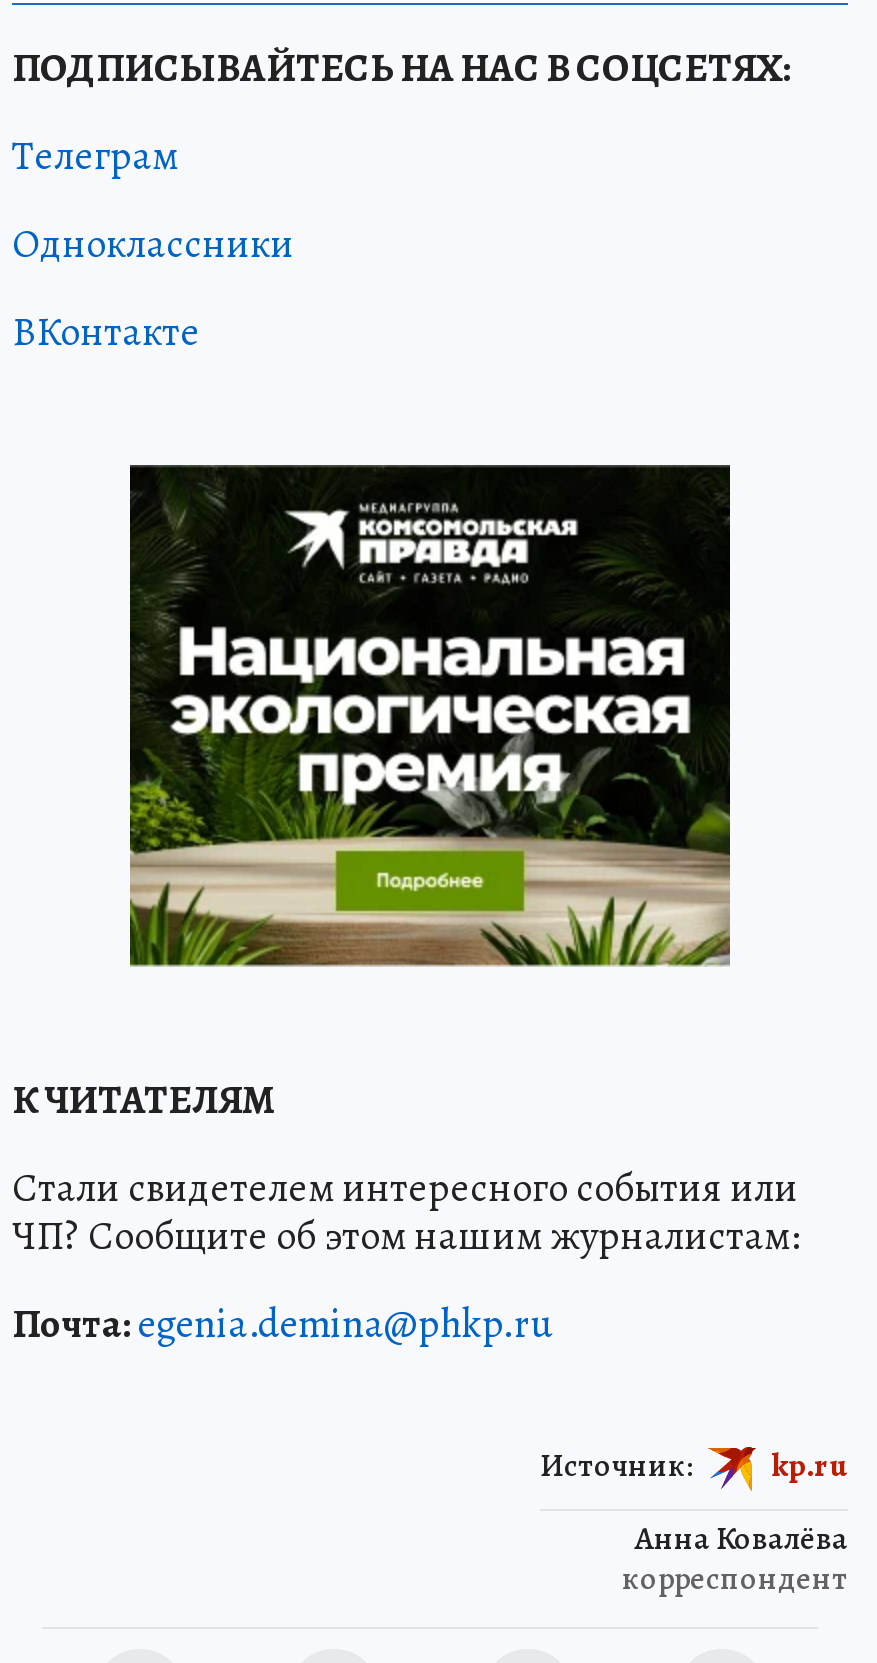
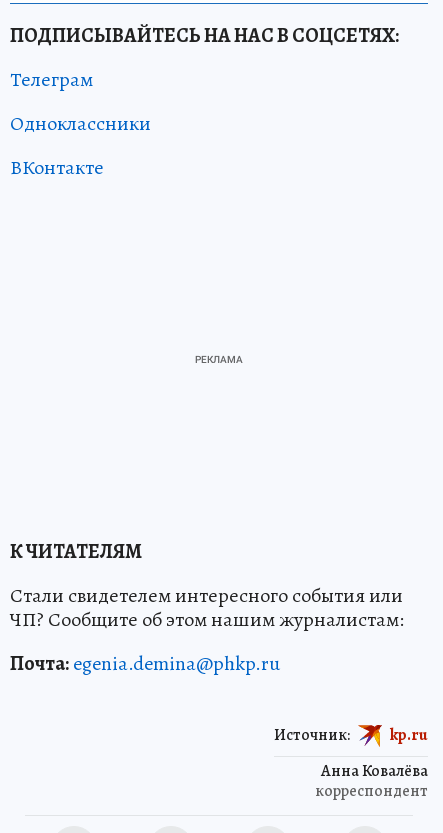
- [image]
